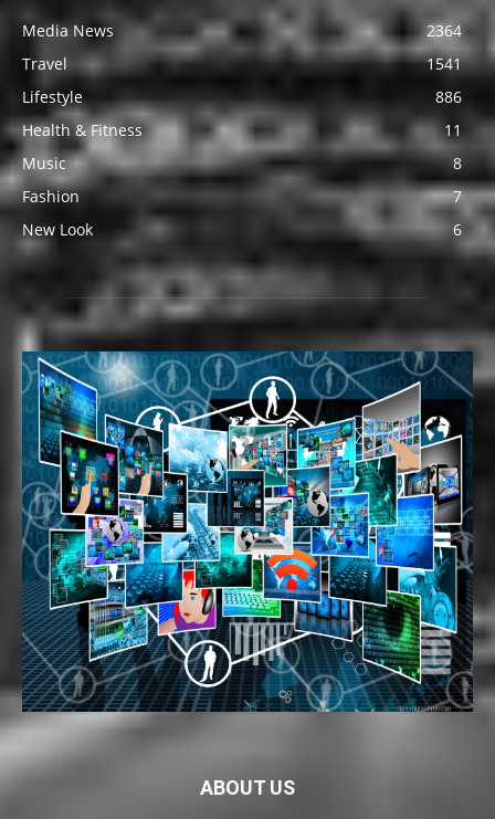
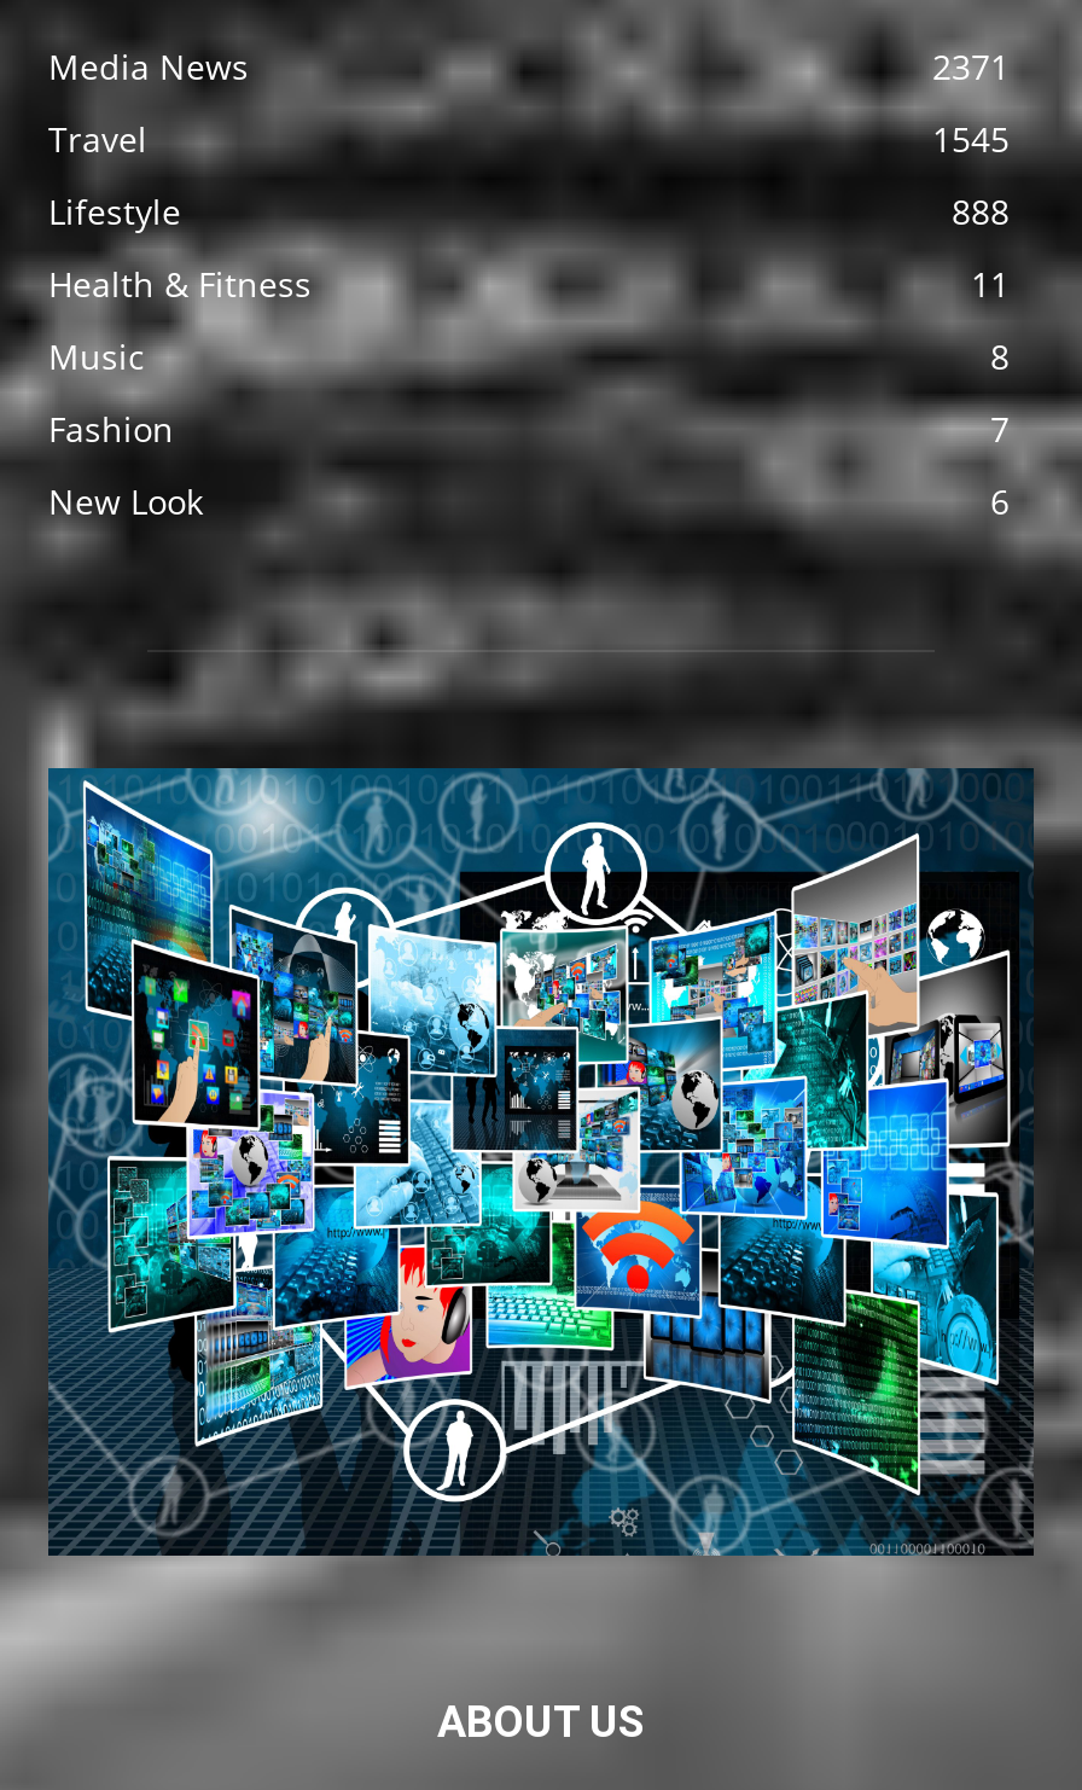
- 2364
+ 2371

- 1541
+ 1545

- 886
+ 888
